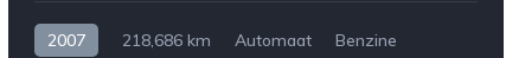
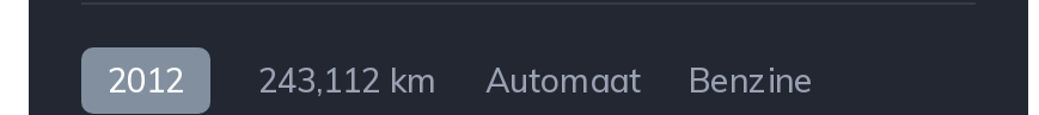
- 2007
- 218,686 km
+ 2012
+ 243,112 km
